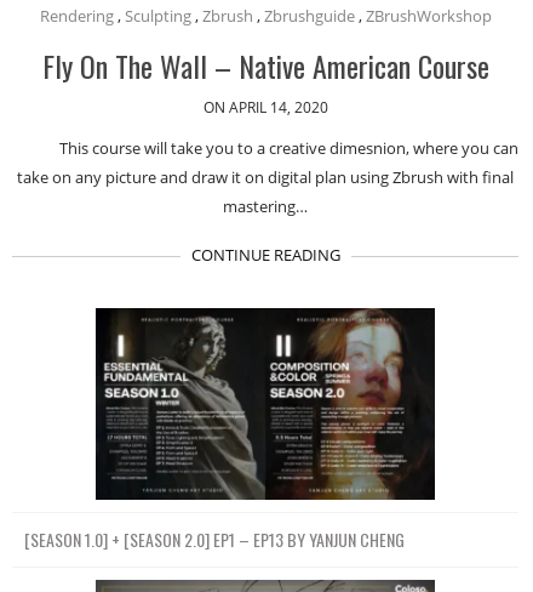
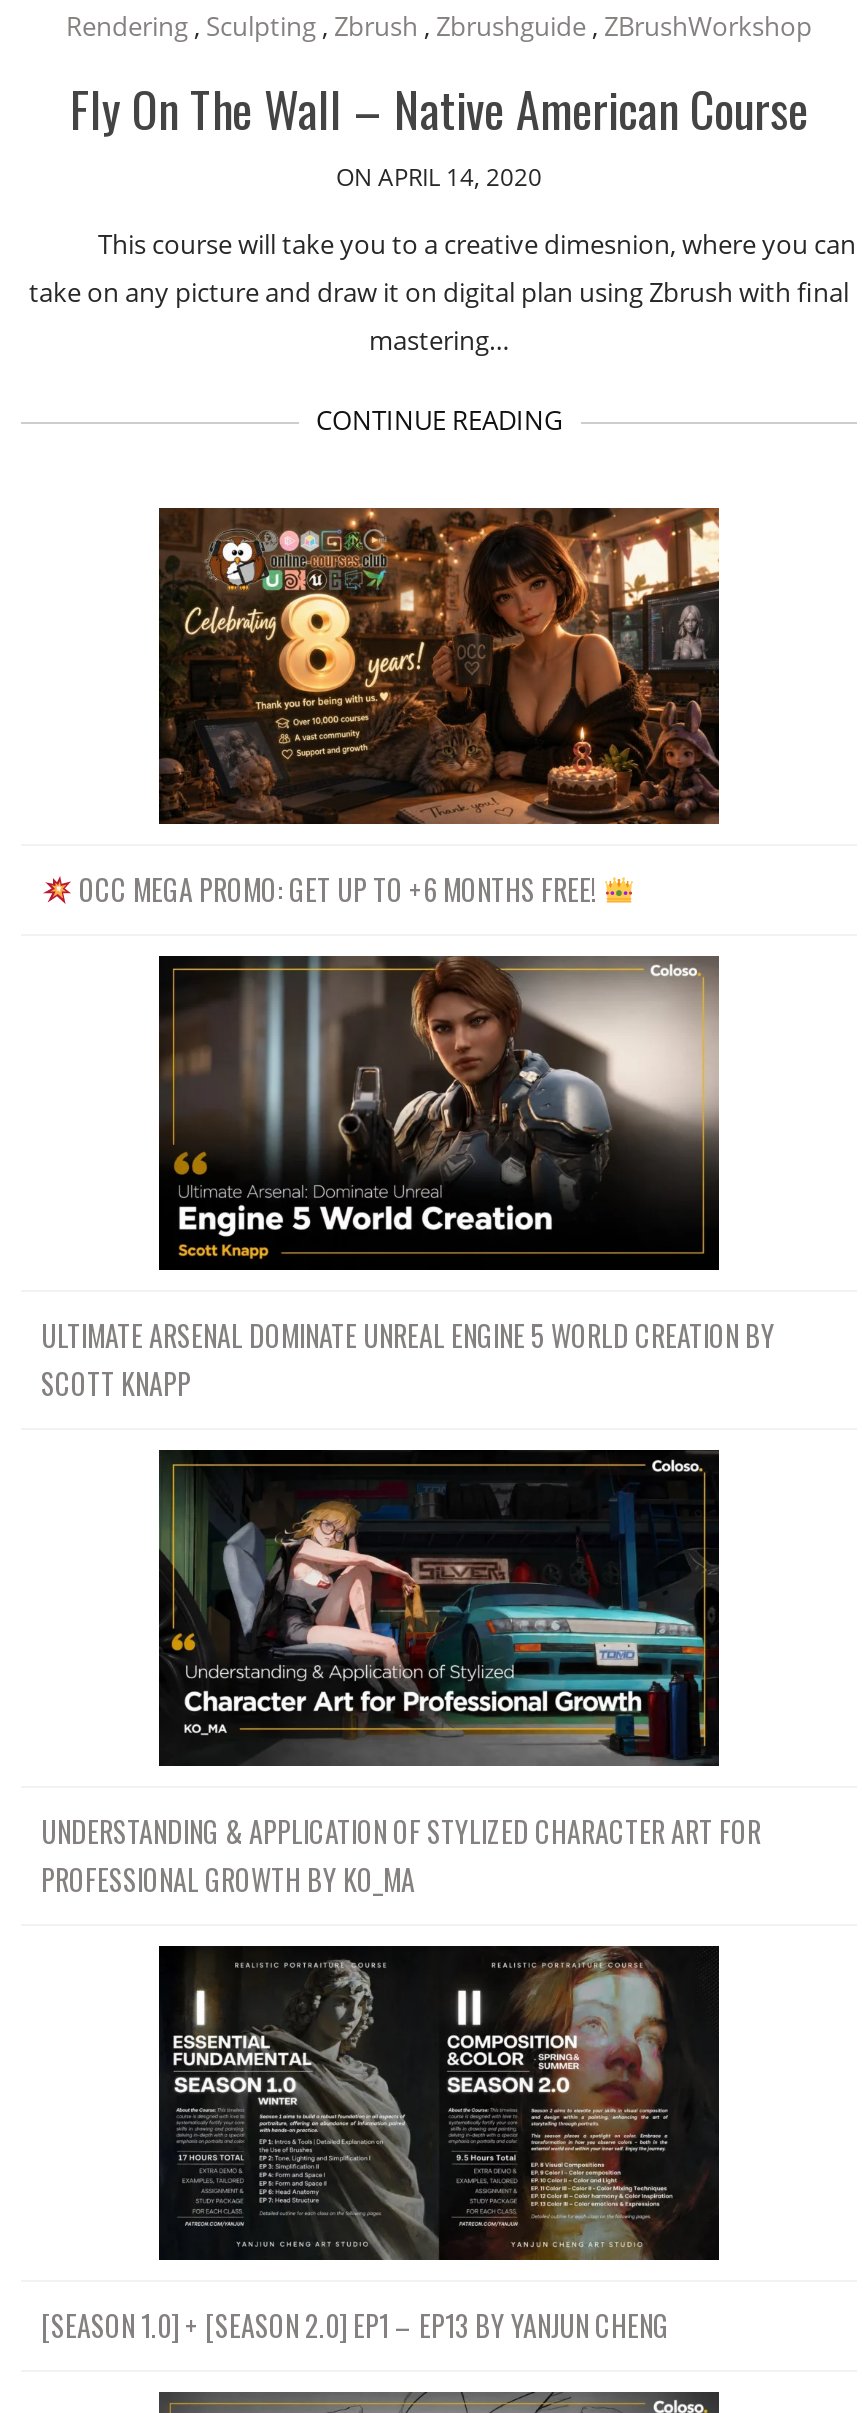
+ [image]
+ ULTIMATE ARSENAL DOMINATE UNREAL ENGINE 5 WORLD CREATION BY
+ SCOTT KNAPP

+ [image]
+ UNDERSTANDING & APPLICATION OF STYLIZED CHARACTER ART FOR
+ PROFESSIONAL GROWTH BY KO_MA

+ [image]
+ OCC MEGA PROMO: GET UP TO +6 MONTHS FREE!
